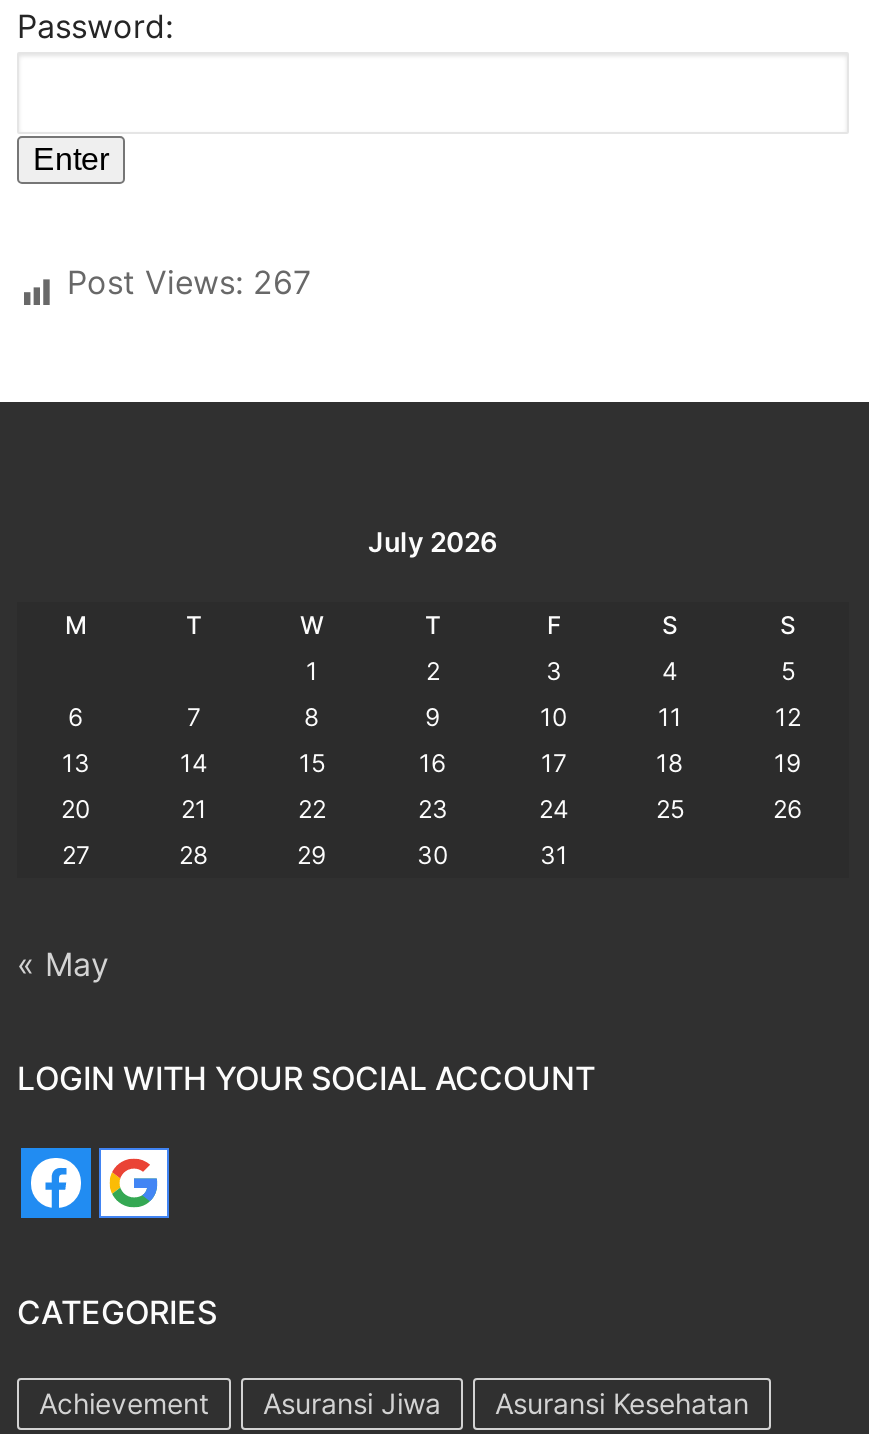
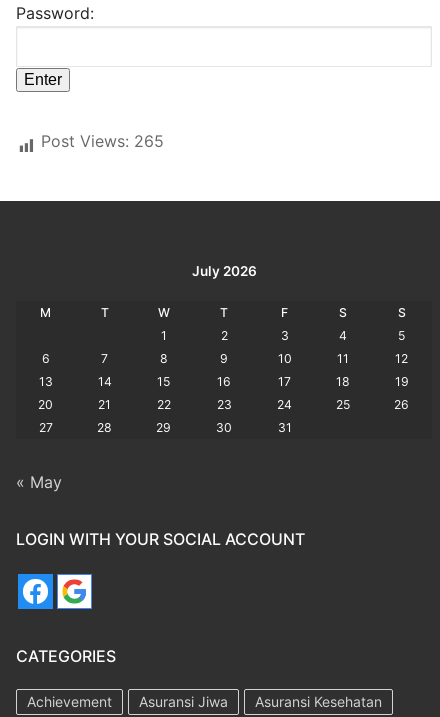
- Post Views: 267
+ Post Views: 265
